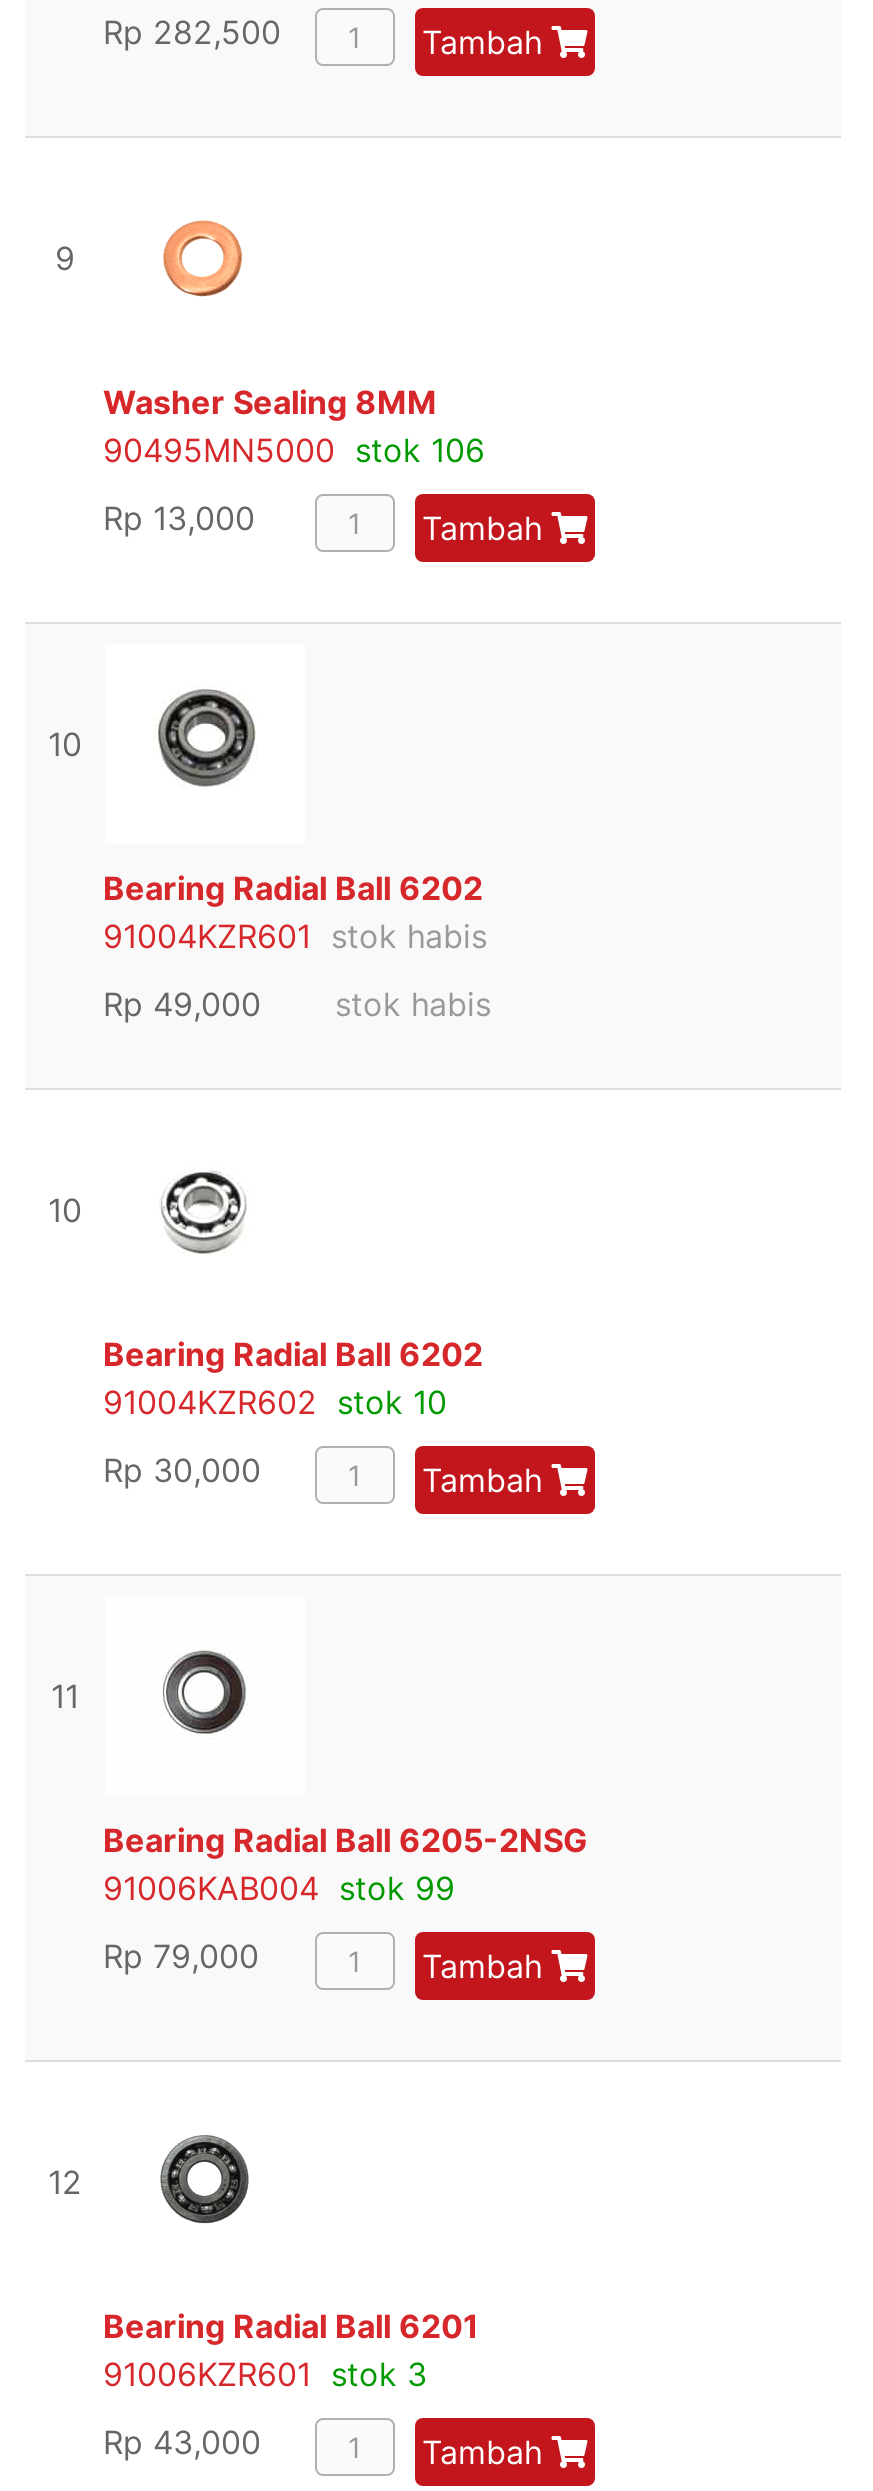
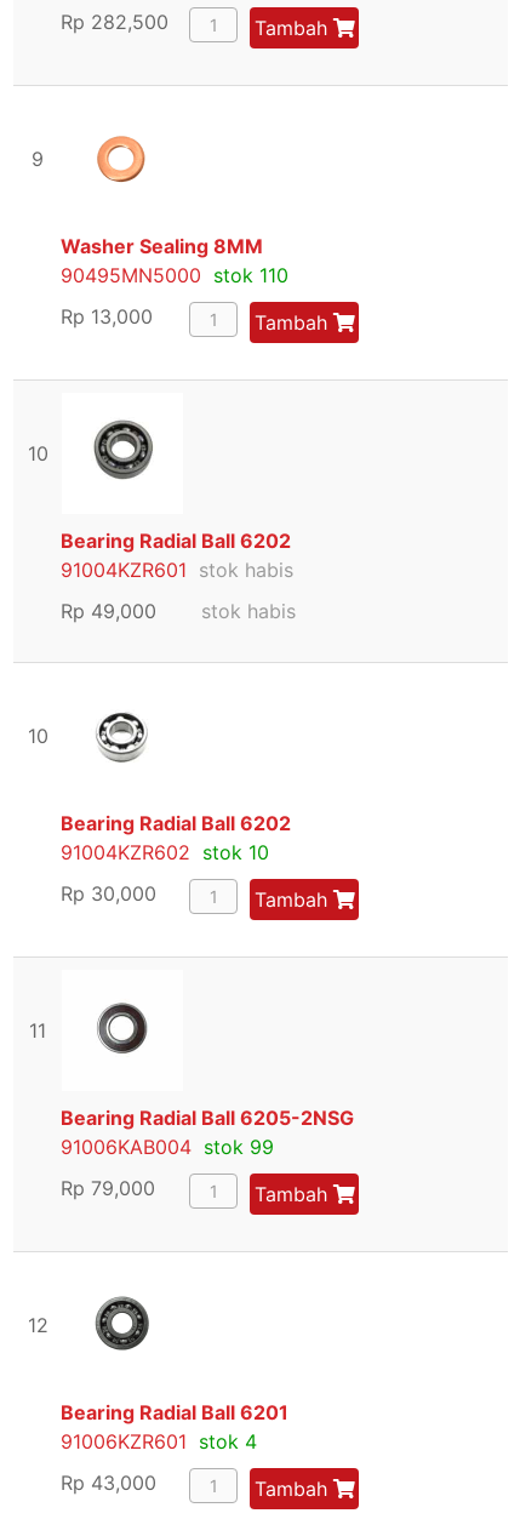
- 90495MN5000 stok 106
+ 90495MN5000 stok 110

- 91006KZR601 stok 3
+ 91006KZR601 stok 4
